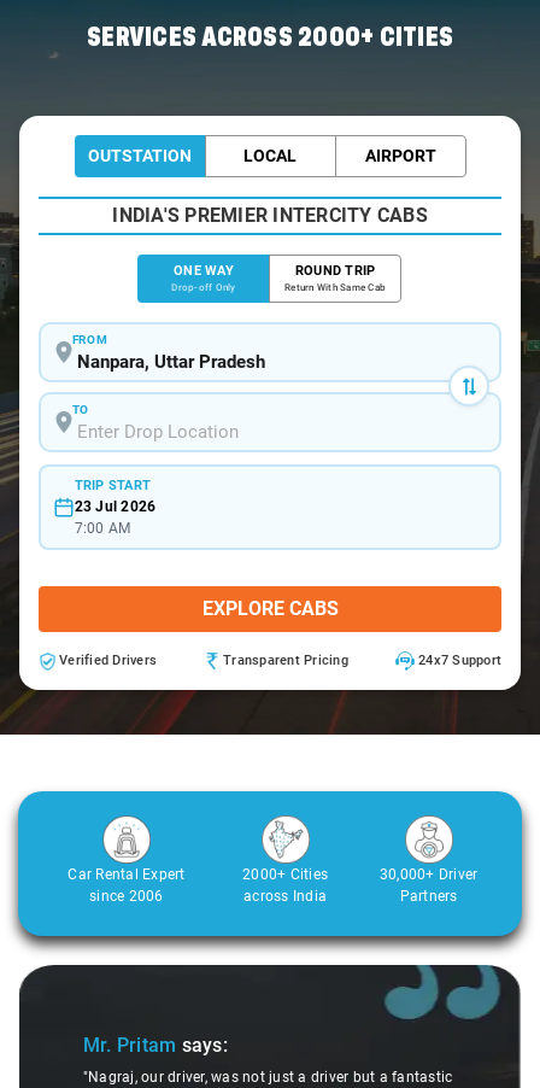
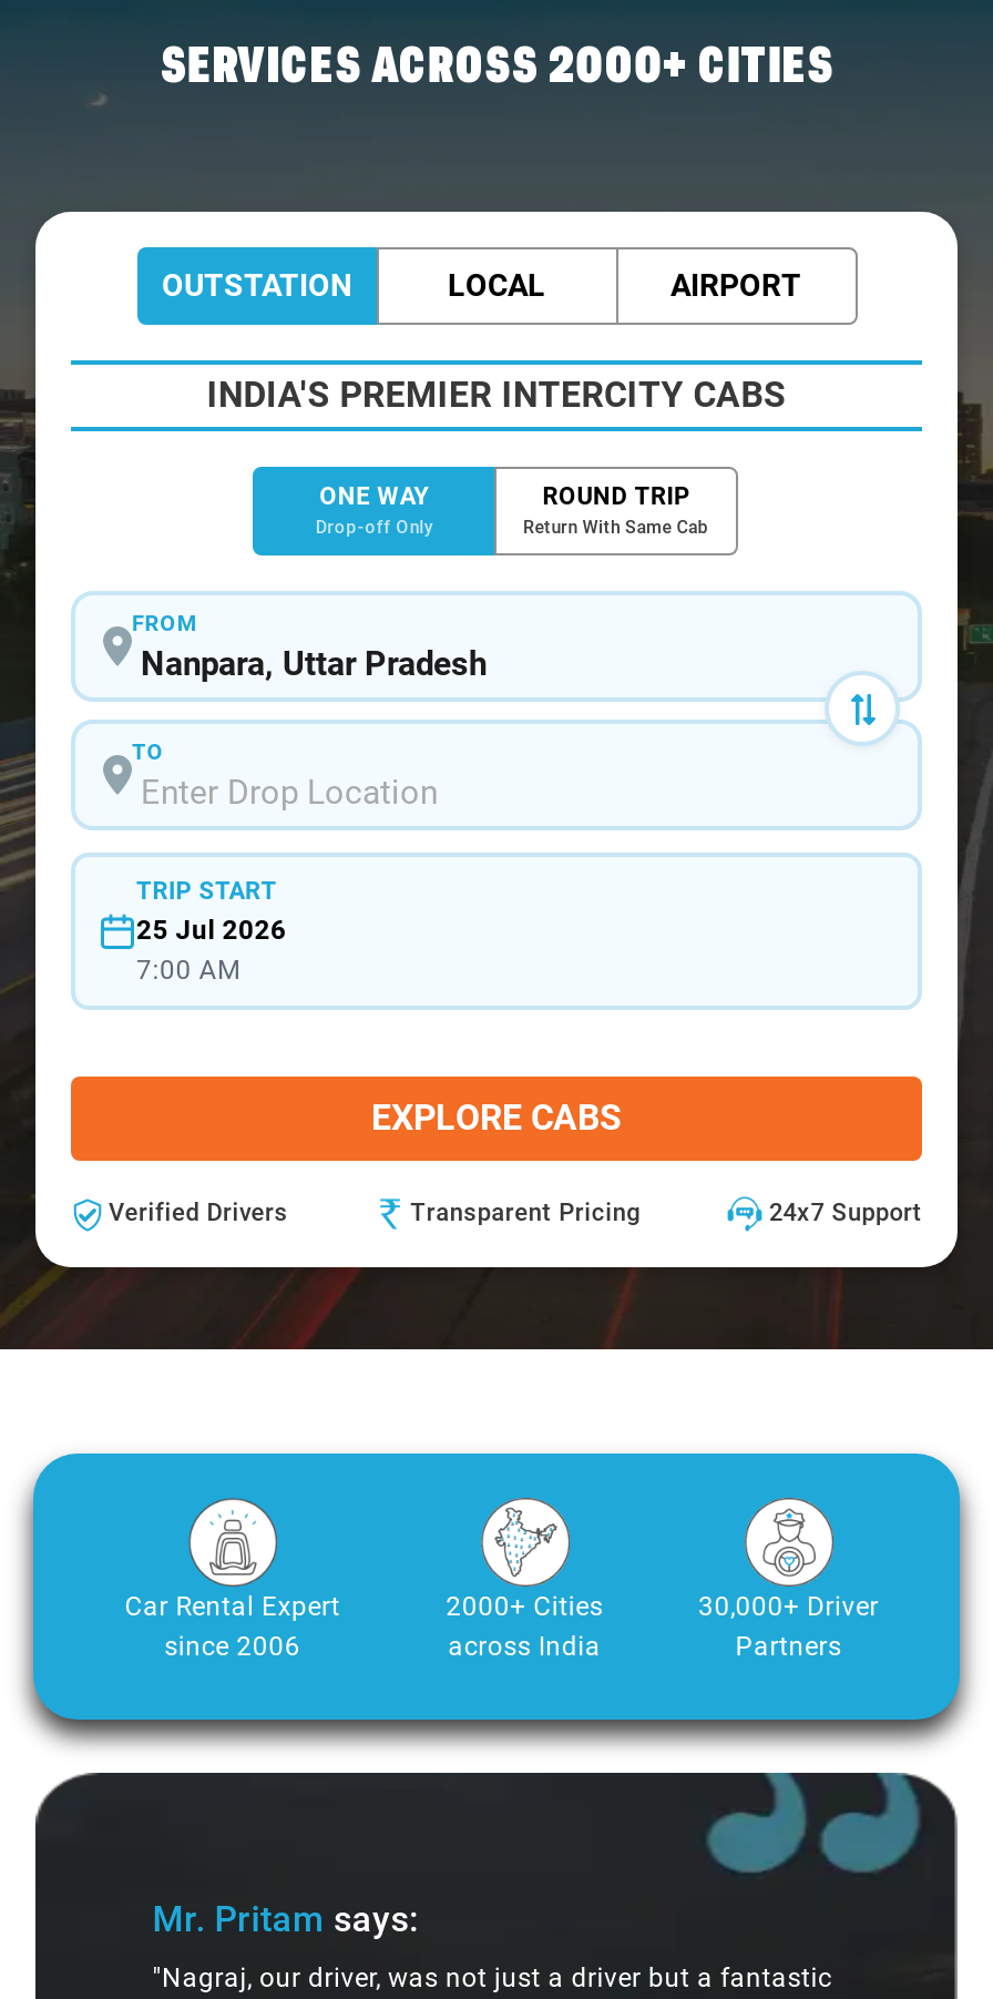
- 23 Jul 2026
+ 25 Jul 2026
